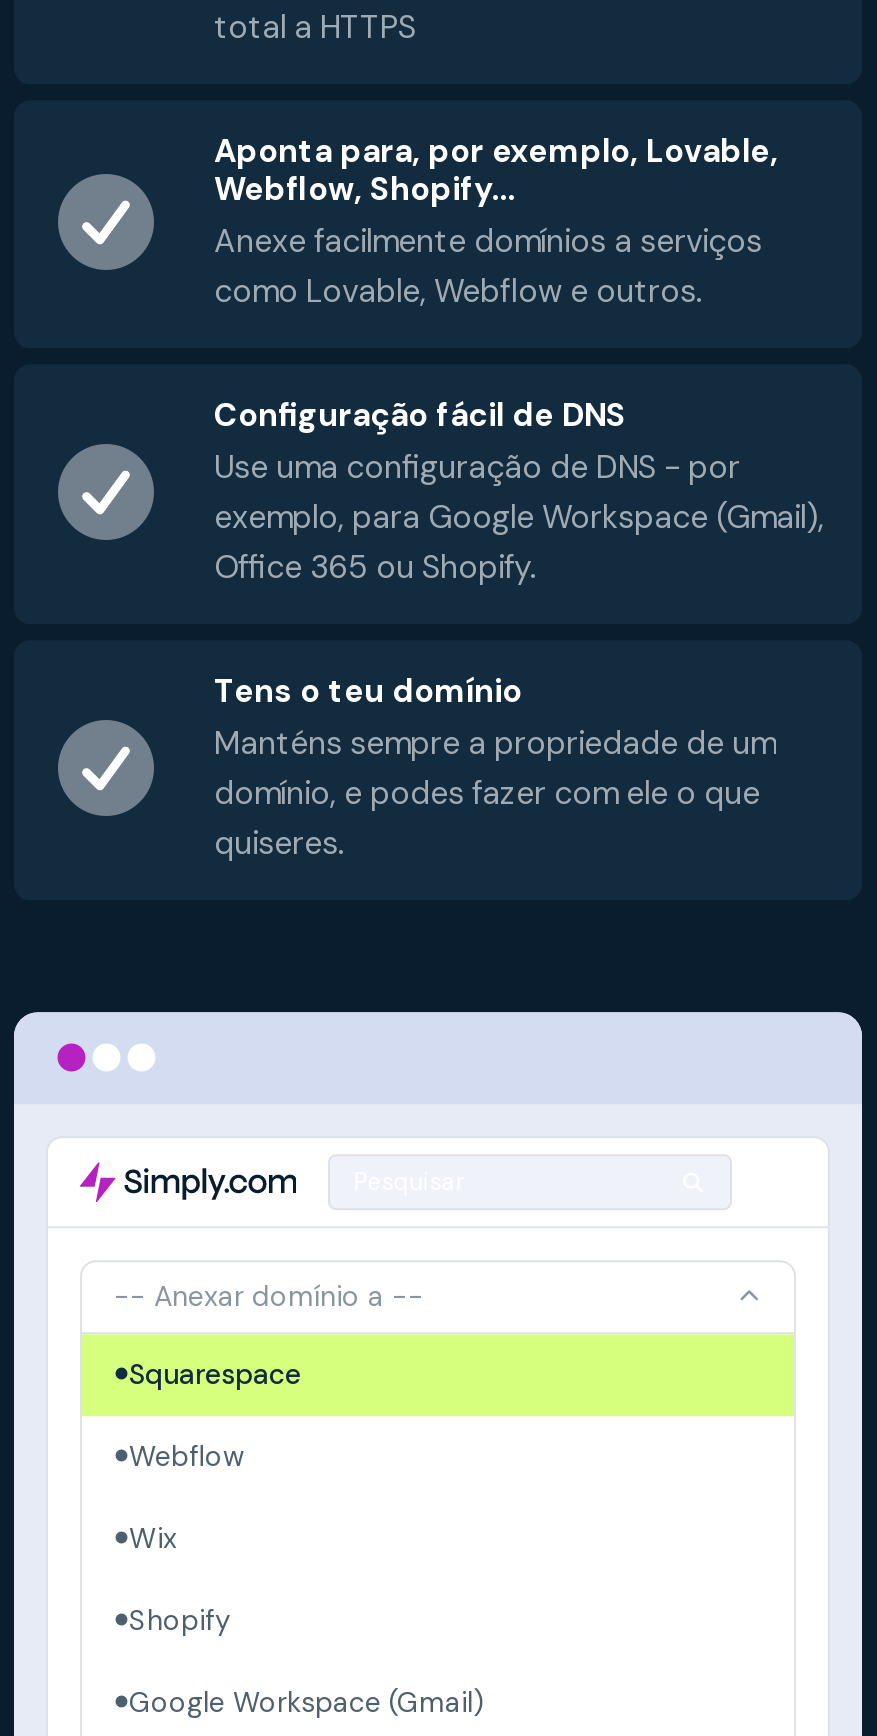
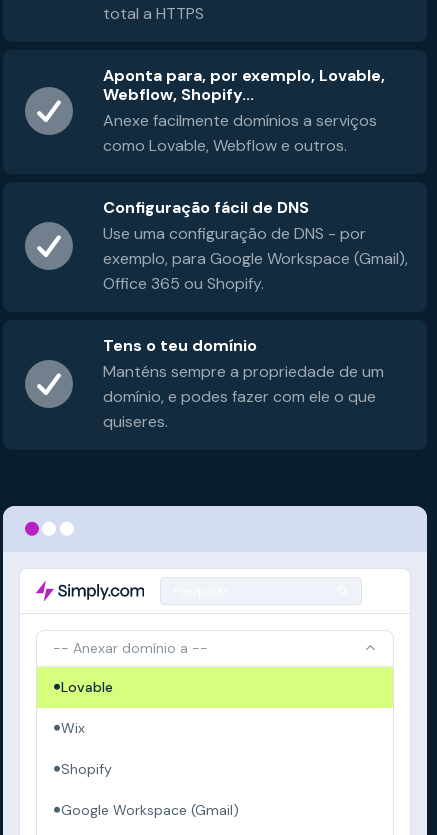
- Squarespace
- Webflow
+ Lovable
